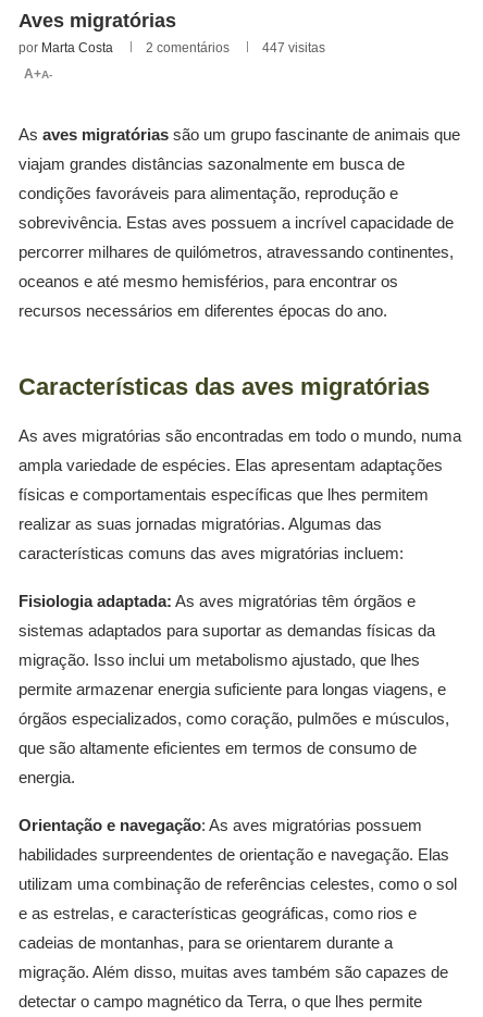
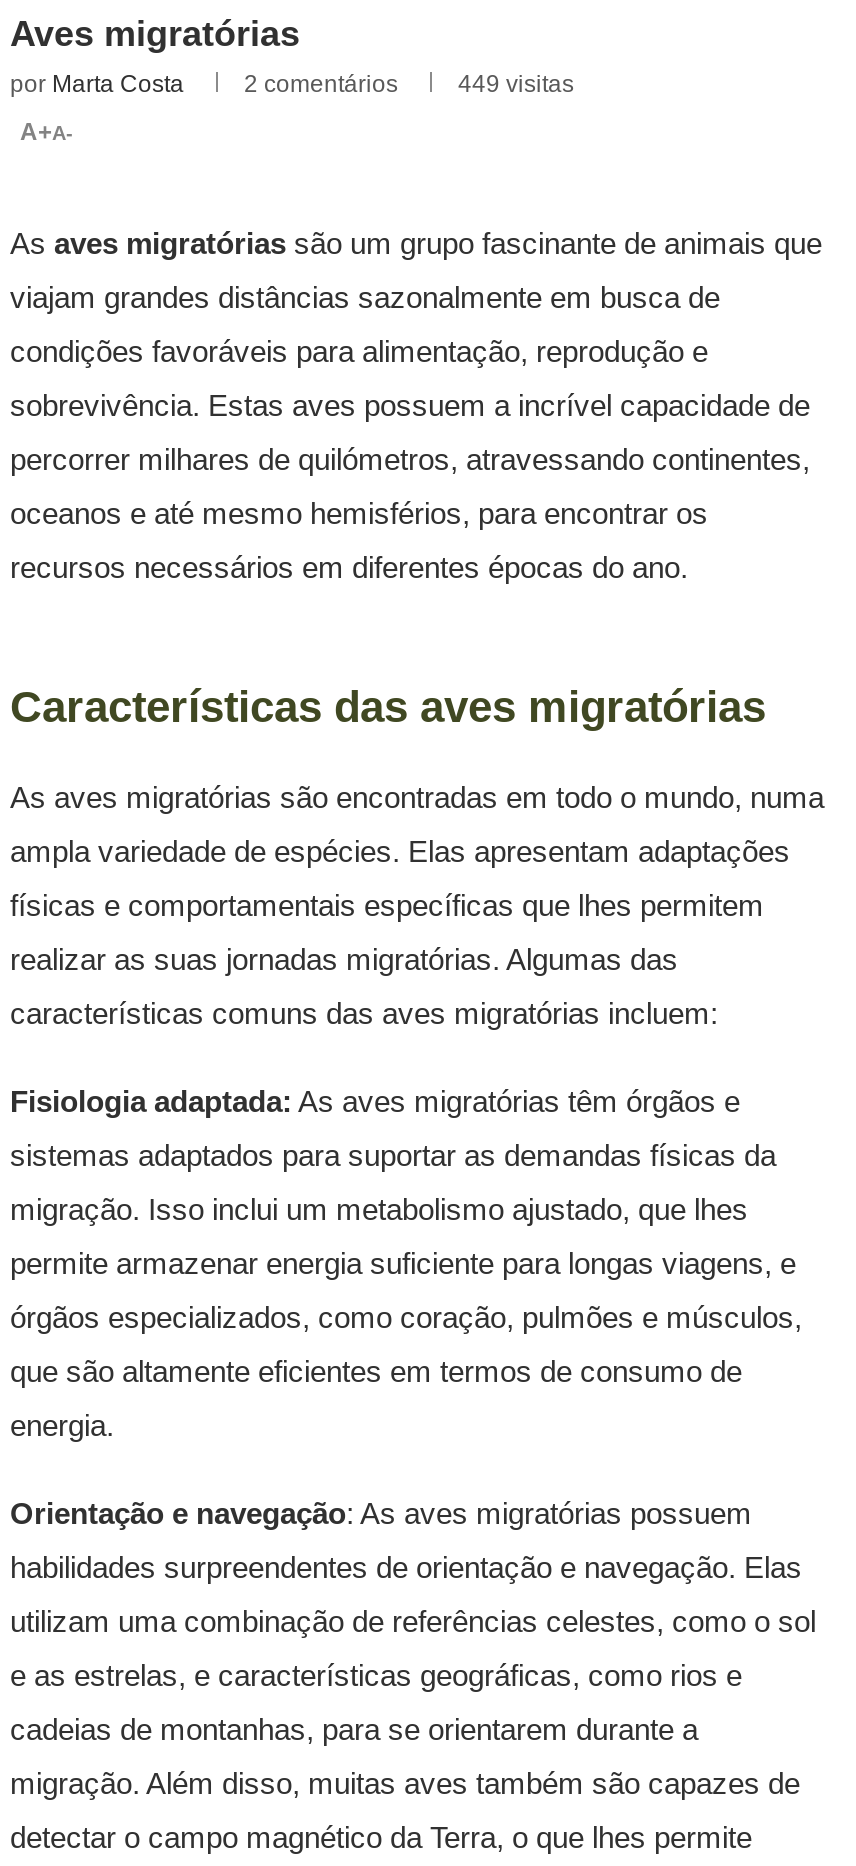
- 447 visitas
+ 449 visitas
